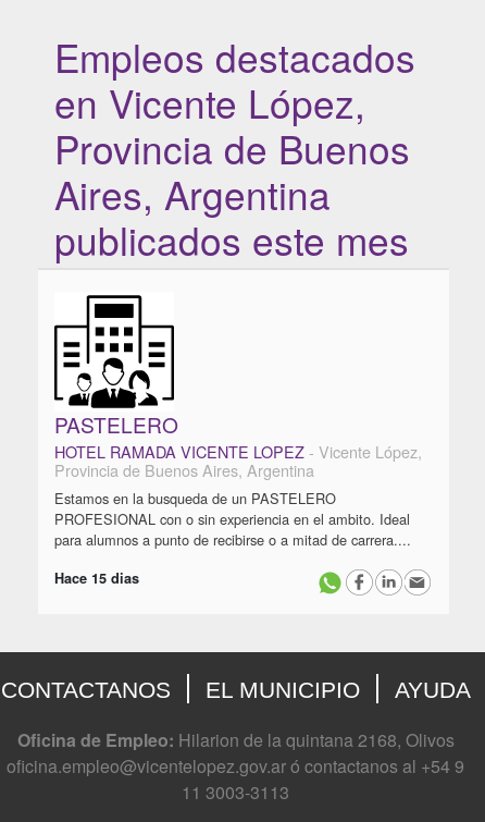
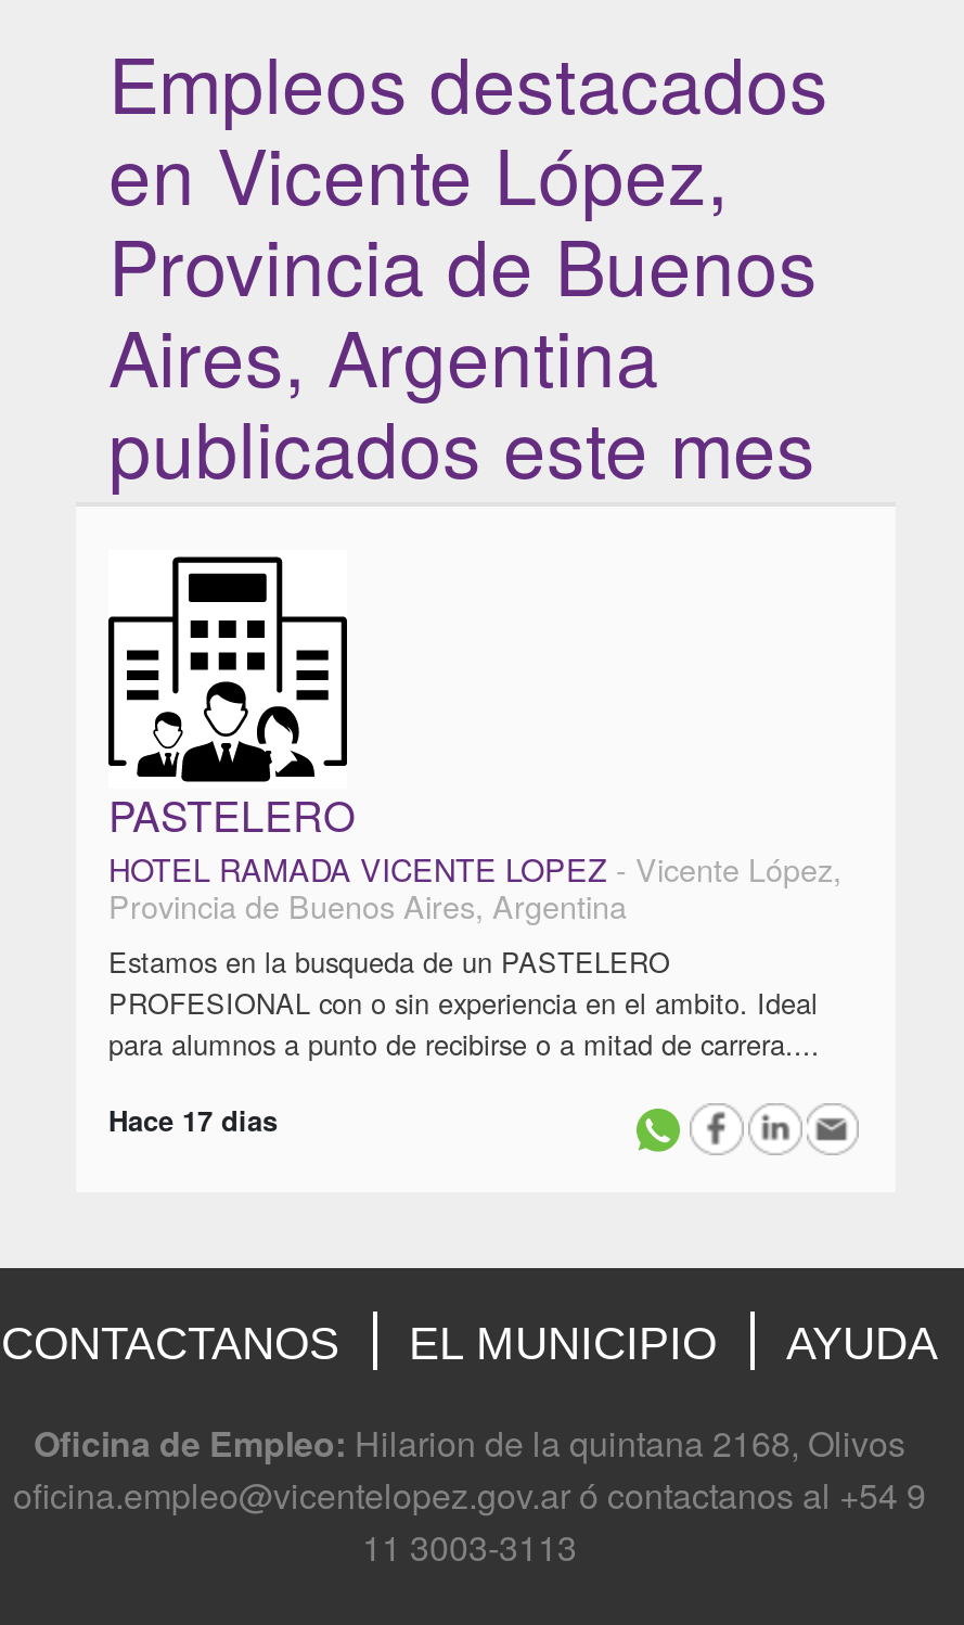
- Hace 15 dias
+ Hace 17 dias
